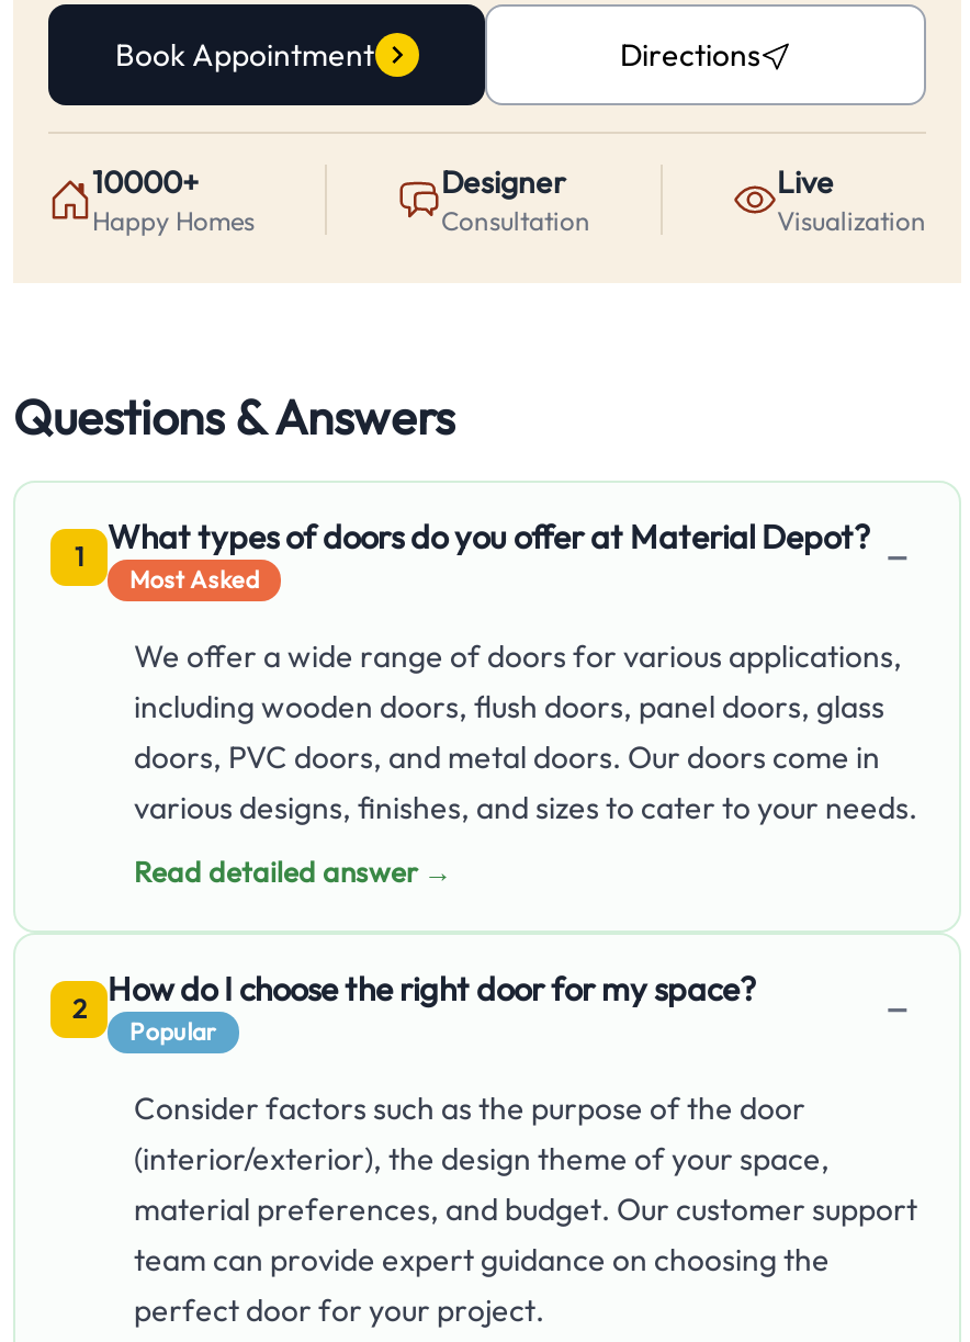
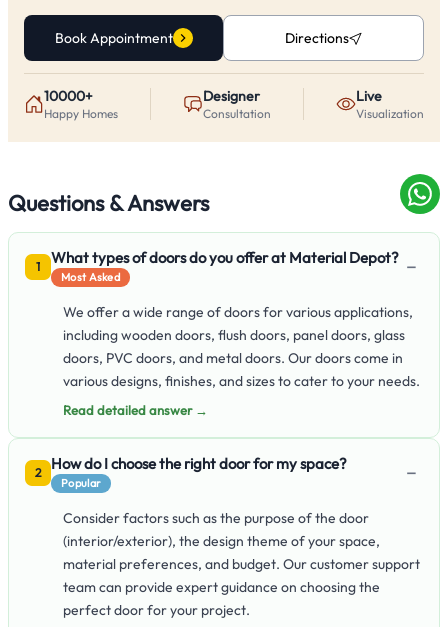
+ [image]
